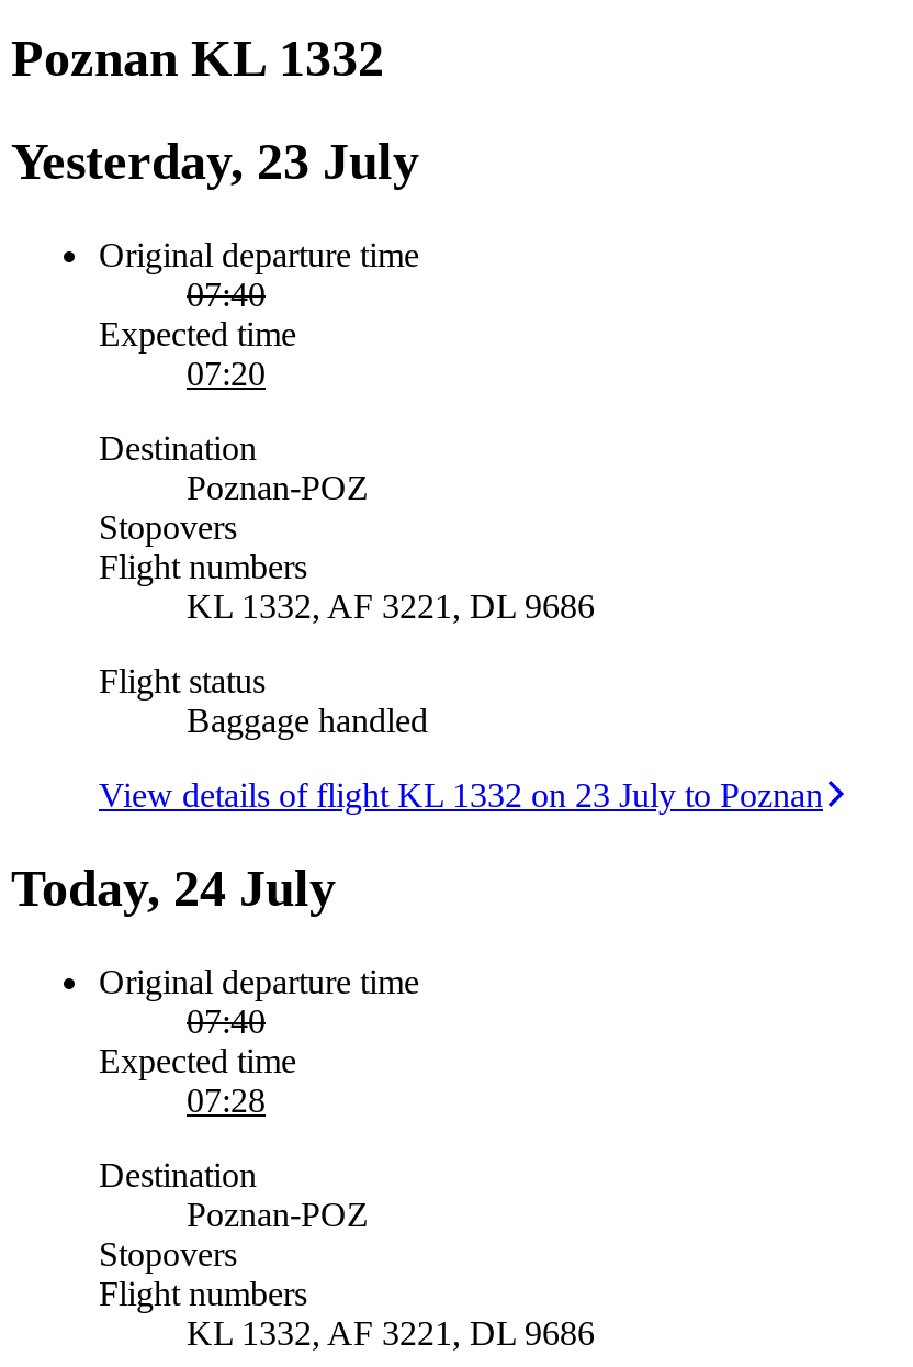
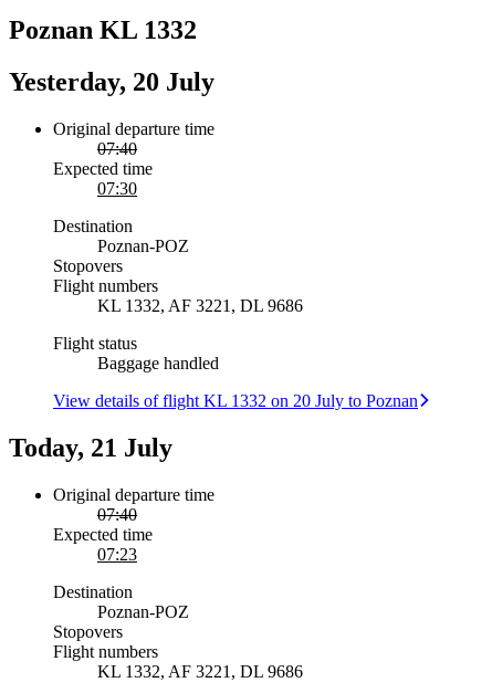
- Yesterday, 23 July
+ Yesterday, 20 July

- 07:20
+ 07:30

- View details of flight KL 1332 on 23 July to Poznan
+ View details of flight KL 1332 on 20 July to Poznan

- Today, 24 July
+ Today, 21 July

- 07:28
+ 07:23
